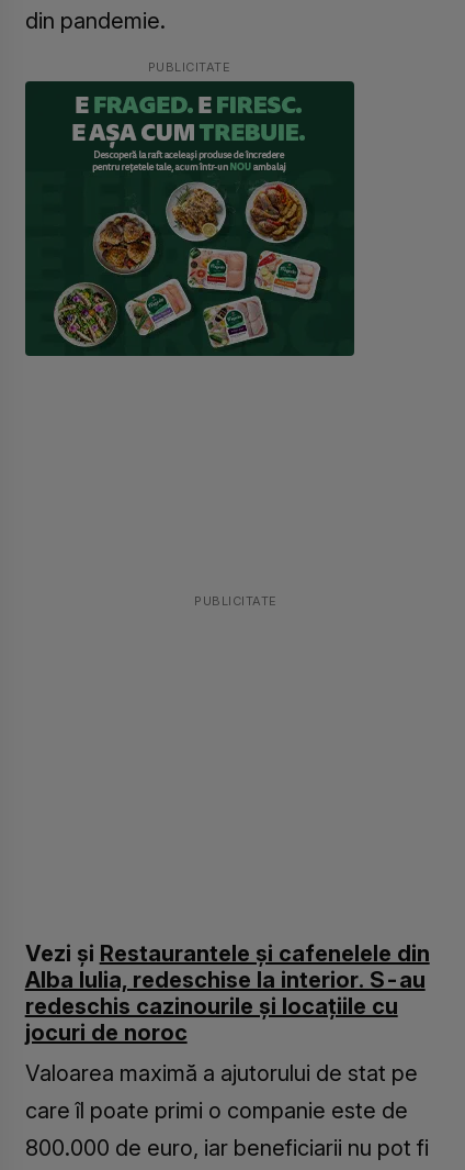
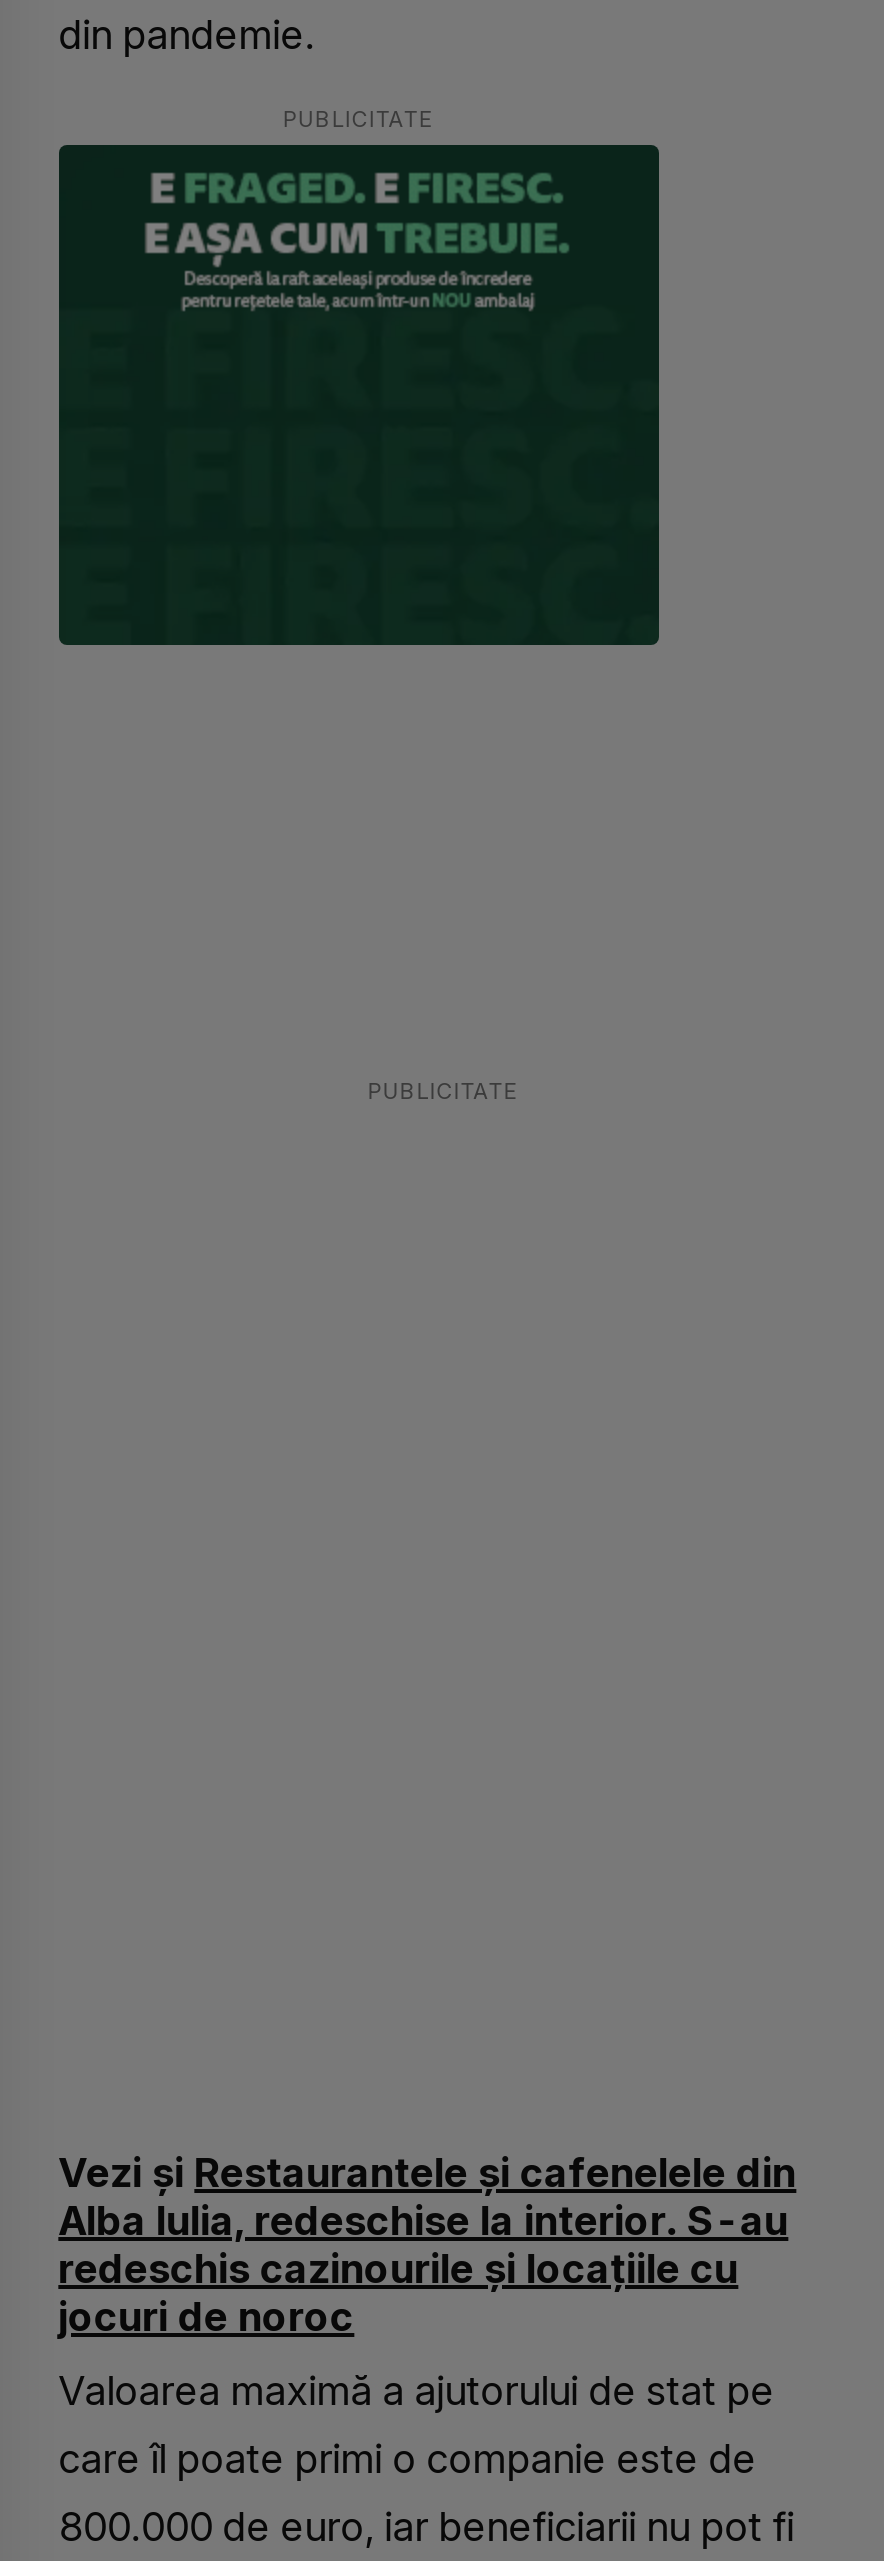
- [image]
